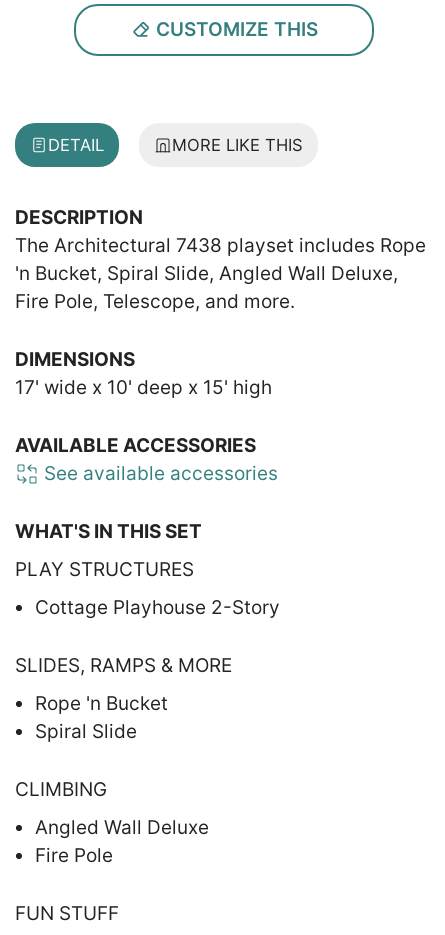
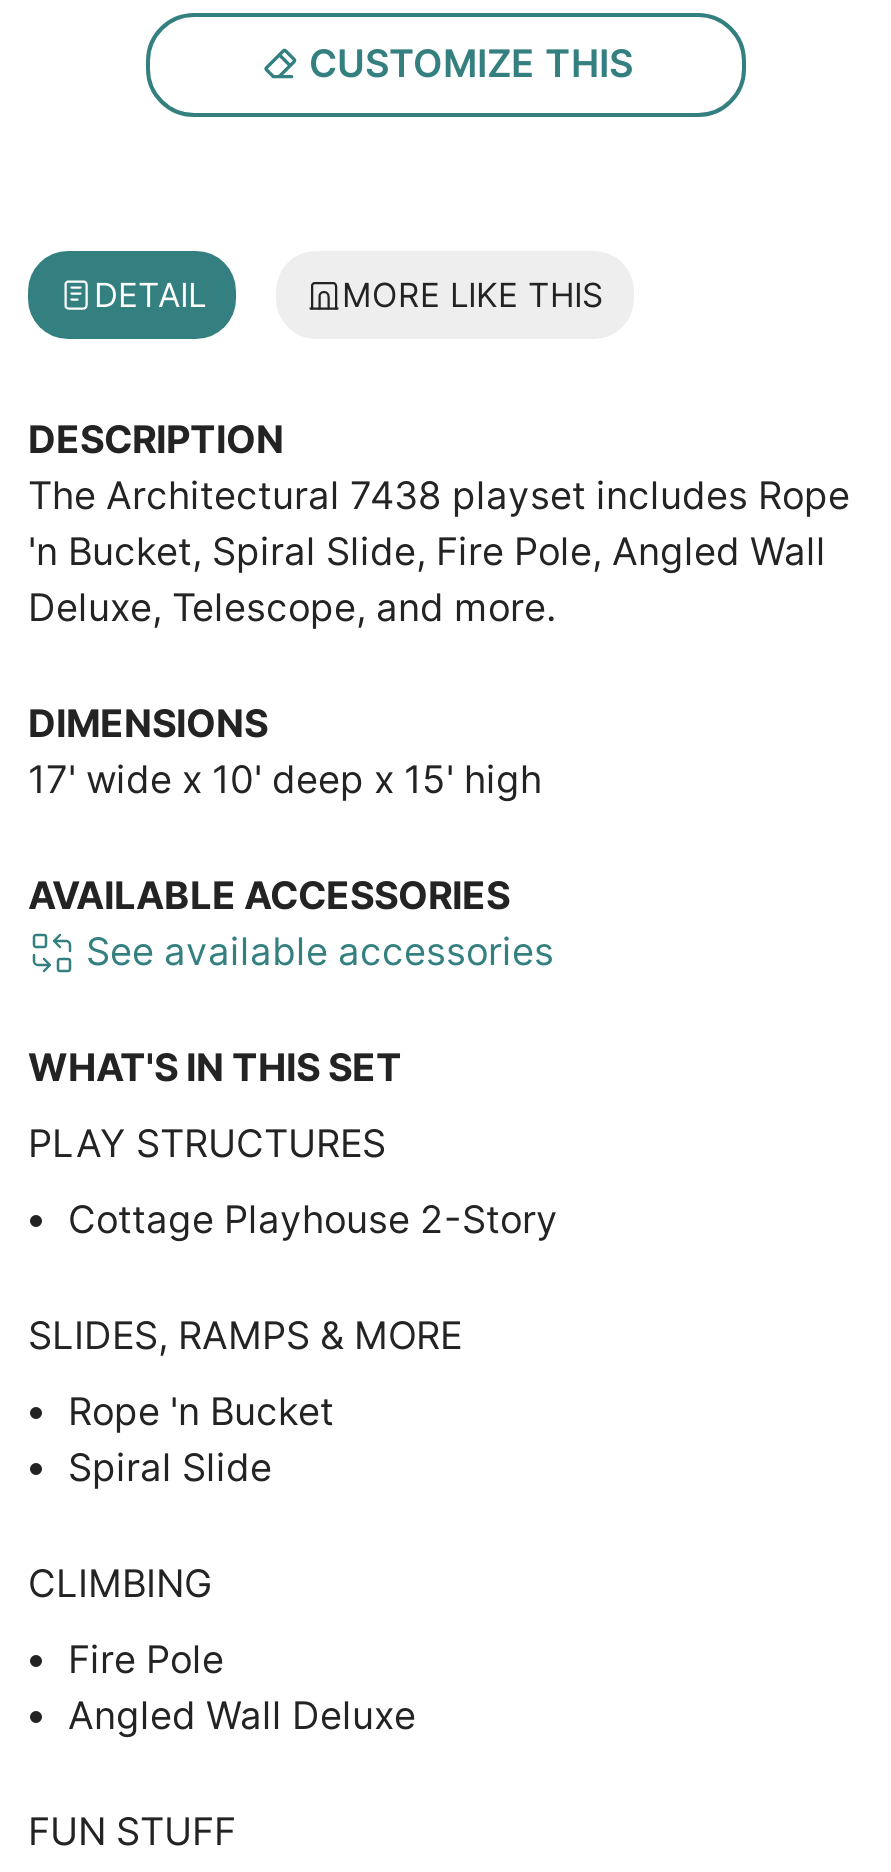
- 'n Bucket, Spiral Slide, Angled Wall Deluxe,
- Fire Pole, Telescope, and more.
+ 'n Bucket, Spiral Slide, Fire Pole, Angled Wall
+ Deluxe, Telescope, and more.

moved down: Angled Wall Deluxe

moved up: Fire Pole
